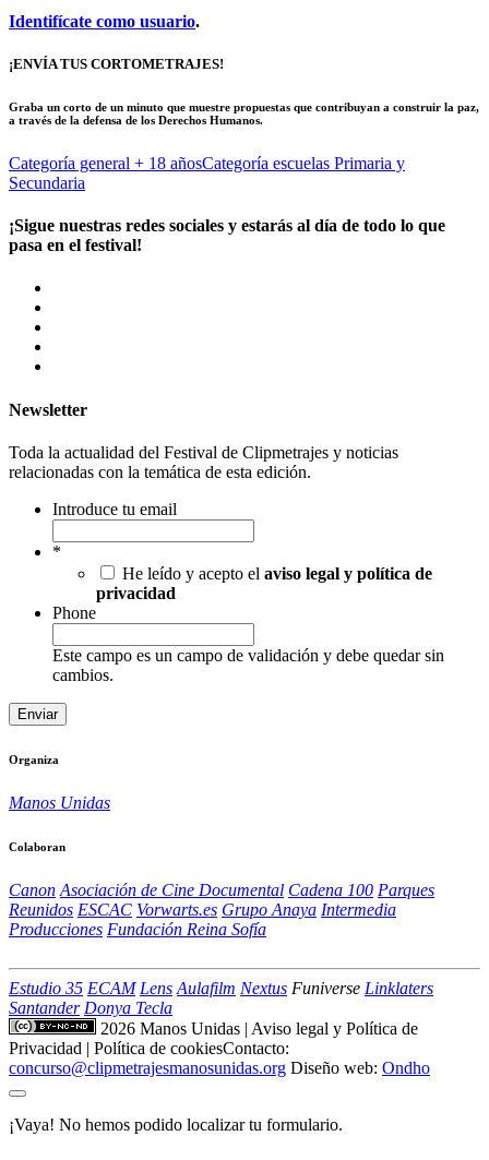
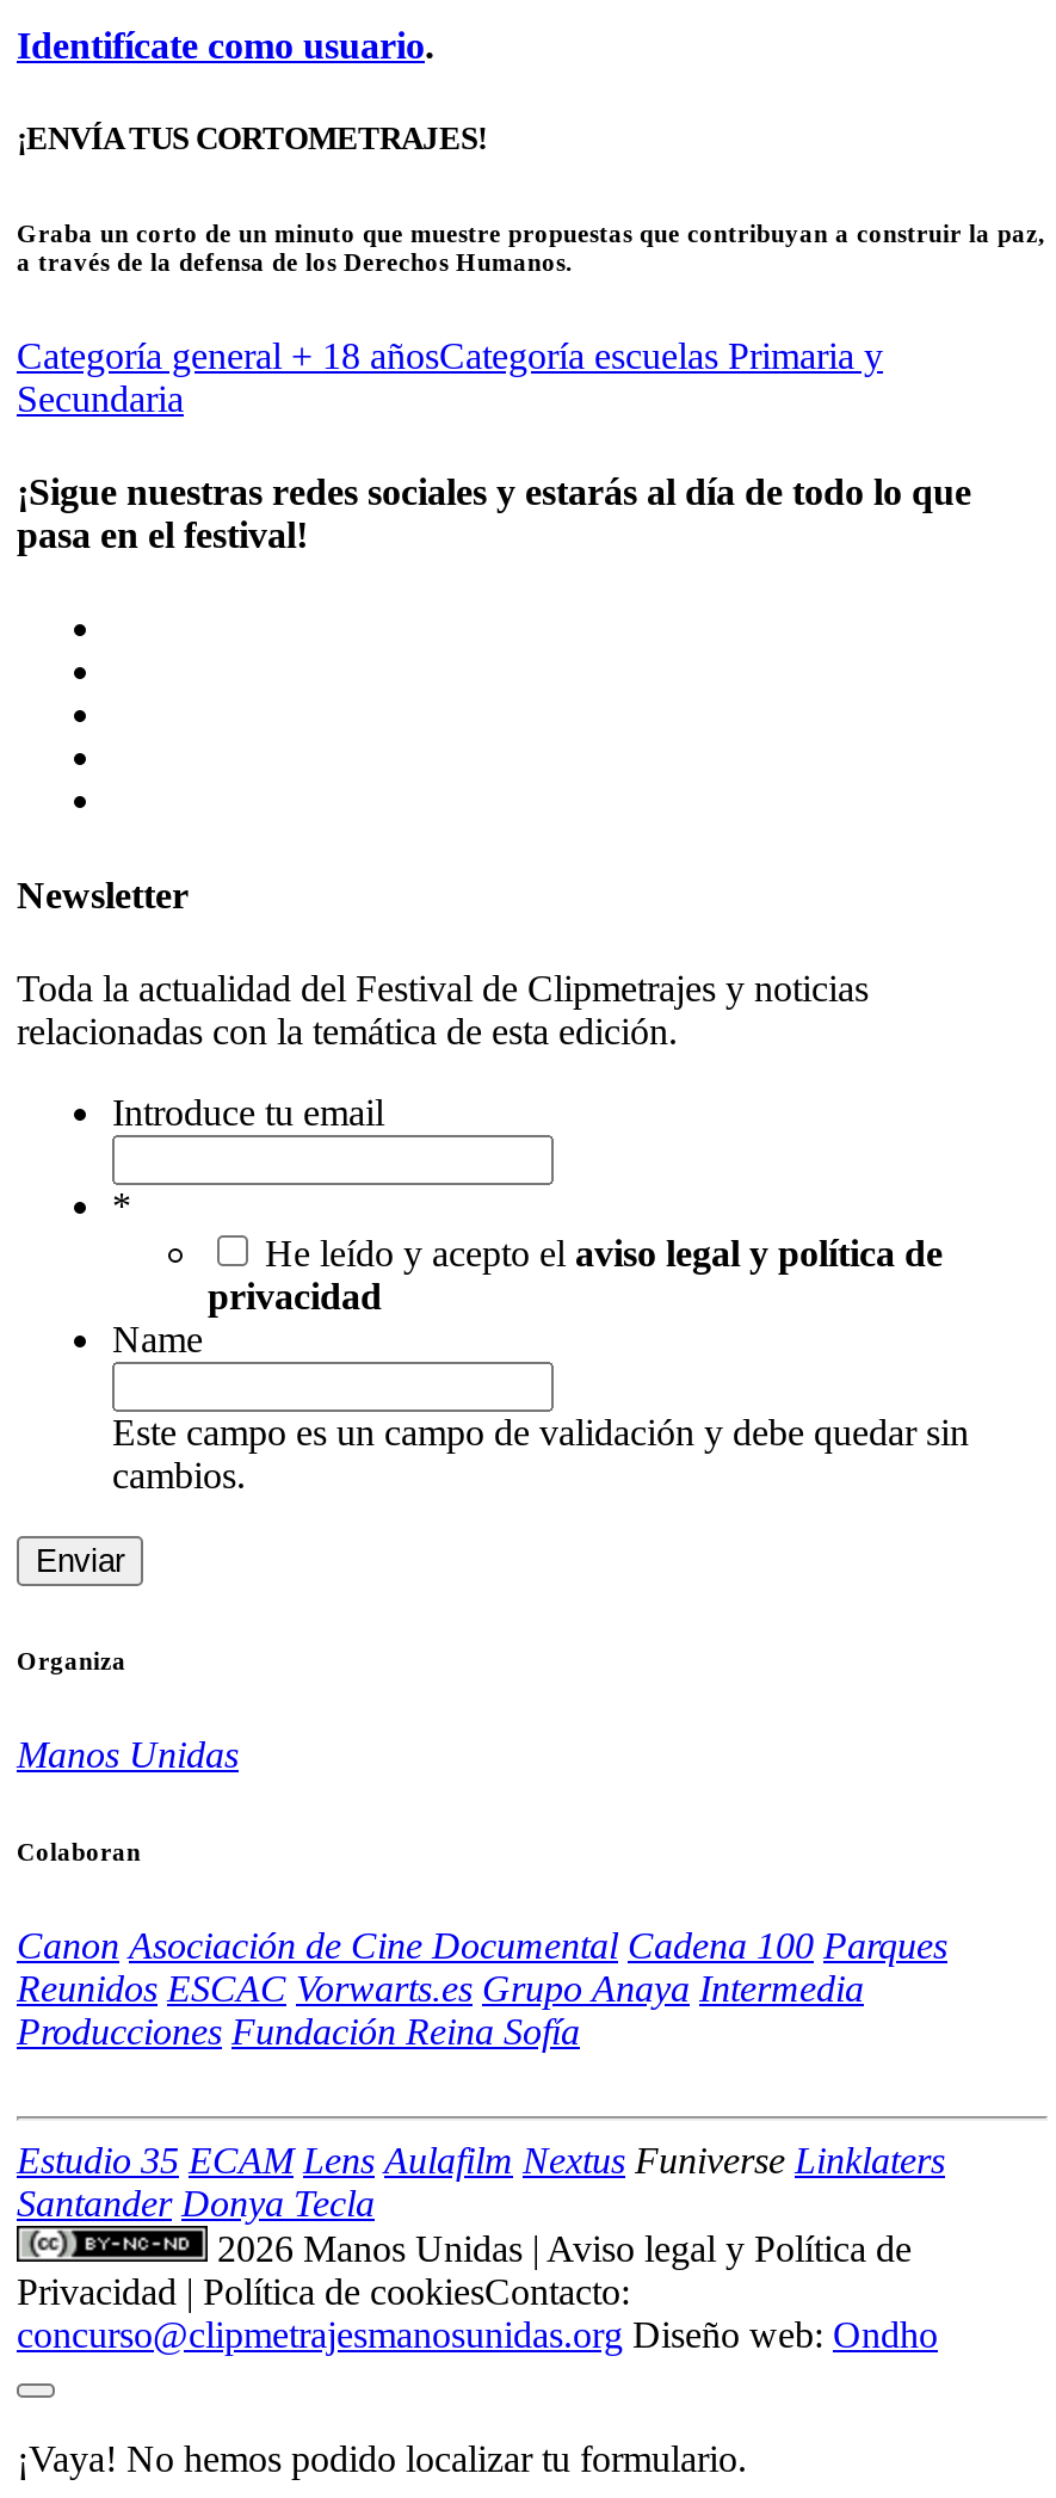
- Phone
+ Name
